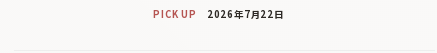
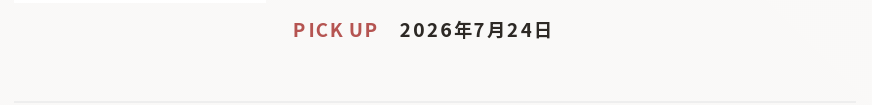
- PICK UP 2026年7月22日
+ PICK UP 2026年7月24日
